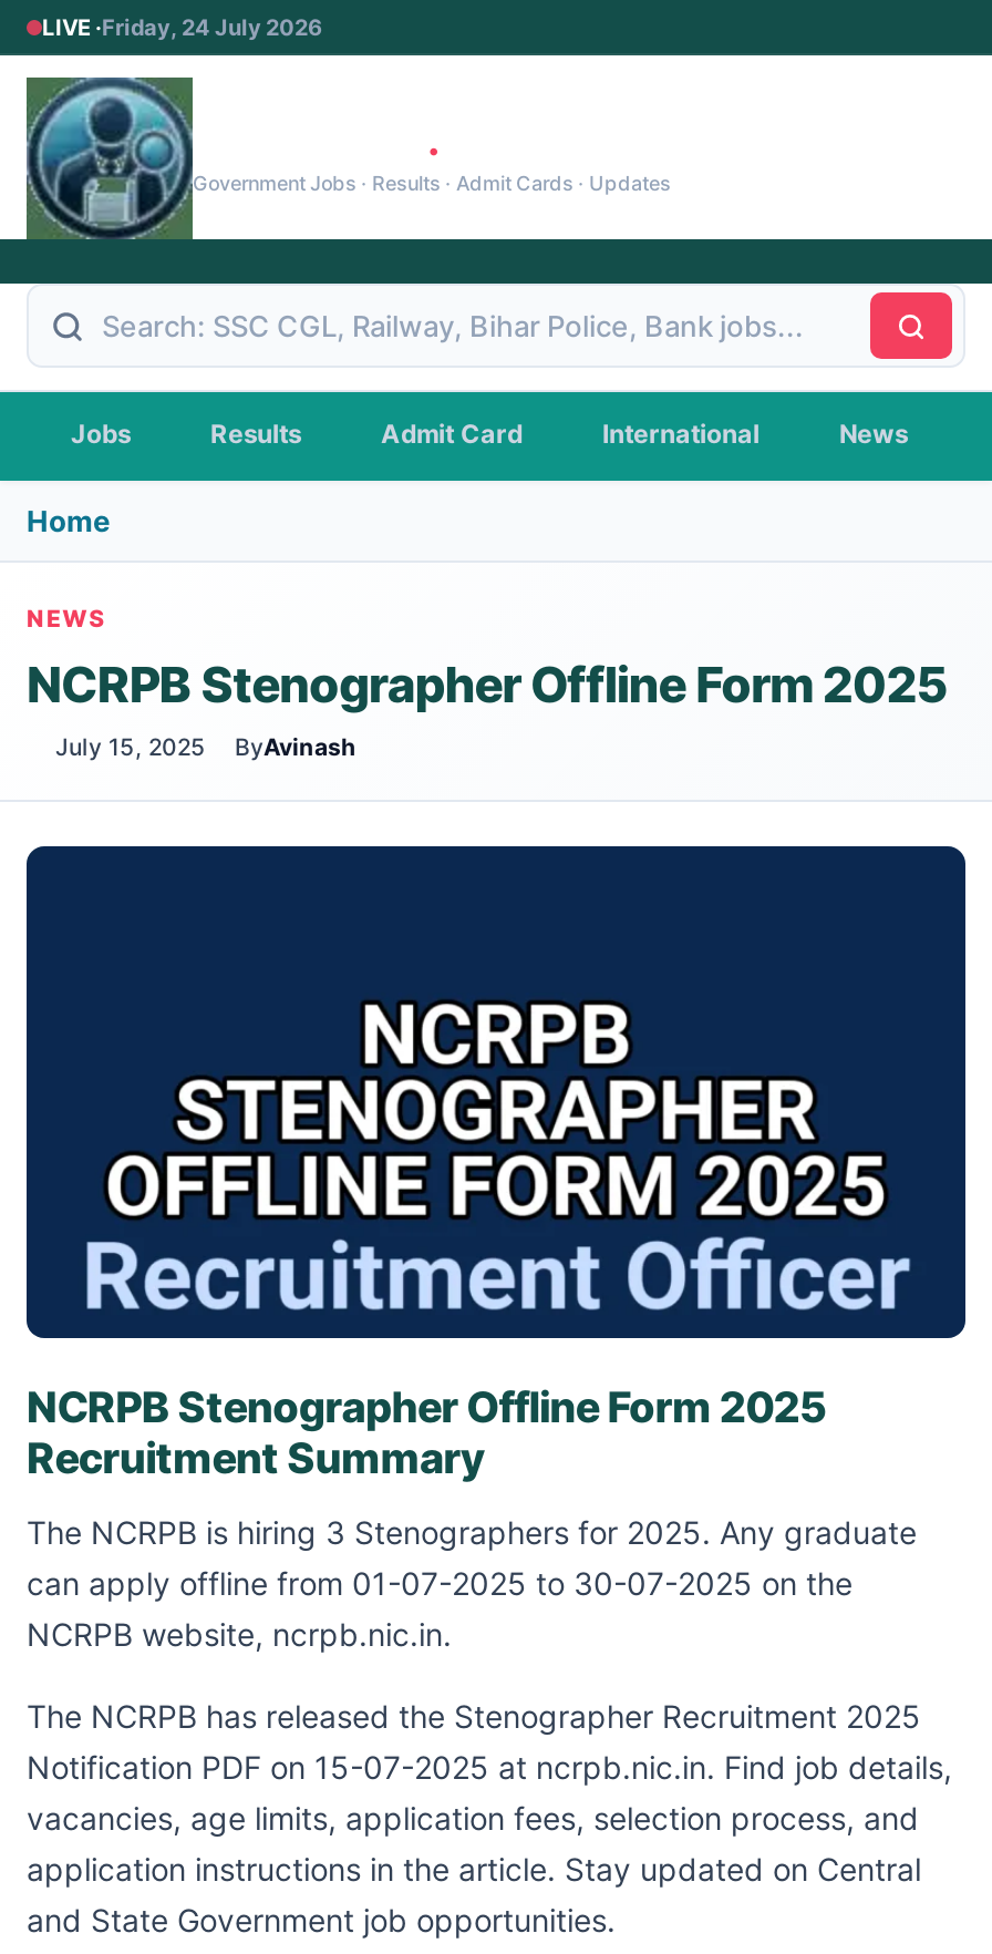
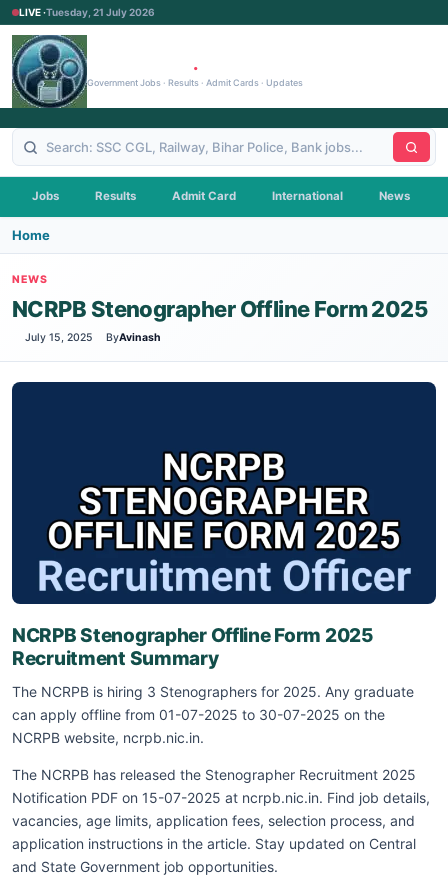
- LIVE · Friday, 24 July 2026
+ LIVE · Tuesday, 21 July 2026
